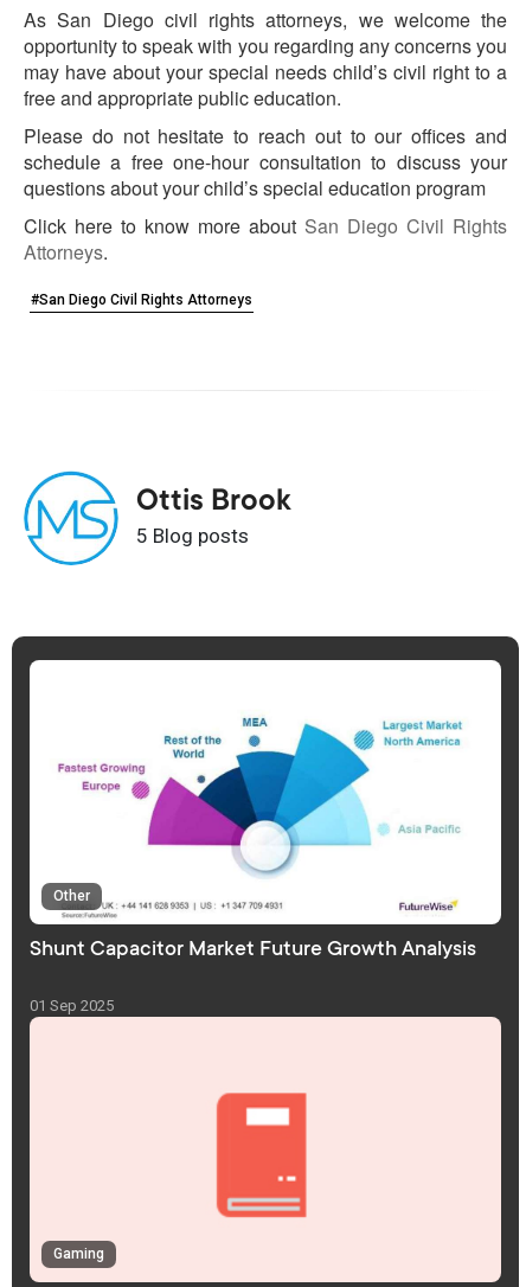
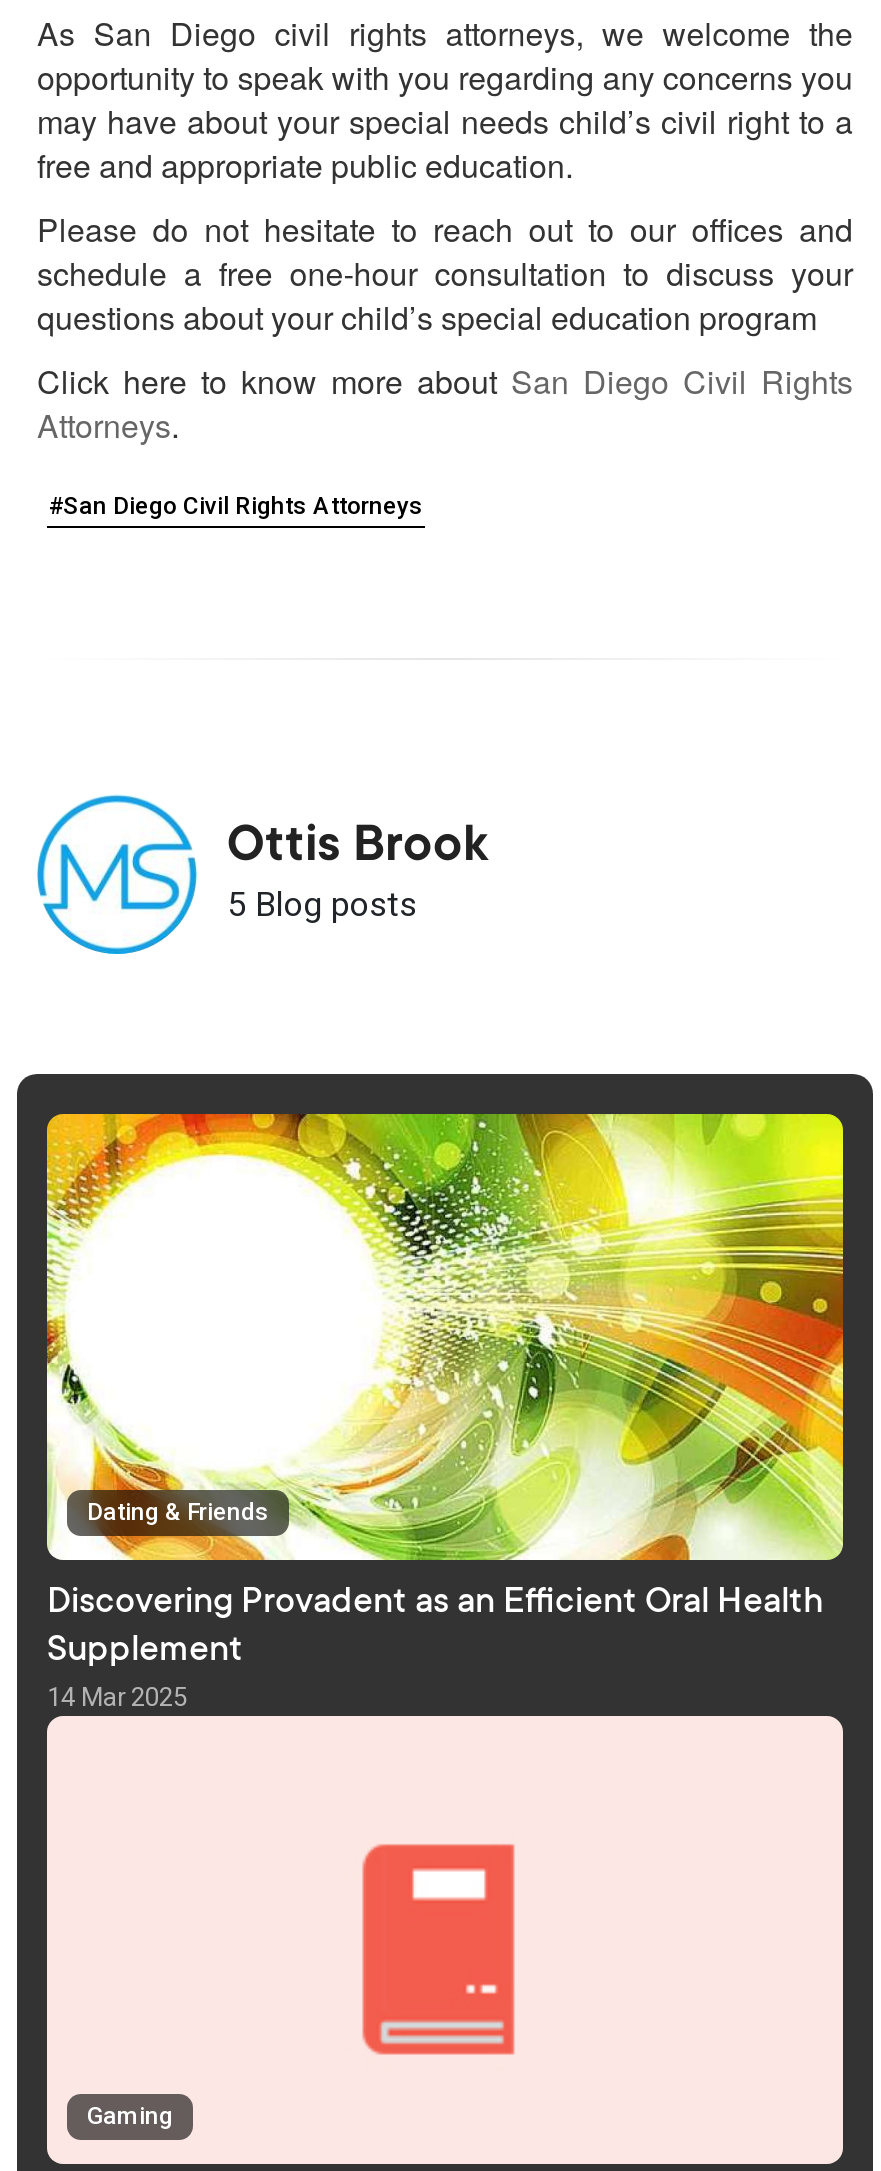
- [image]
- Other
- Shunt Capacitor Market Future Growth Analysis
- 01 Sep 2025
+ [image]
+ Dating & Friends
+ Discovering Provadent as an Efficient Oral Health
+ Supplement
+ 14 Mar 2025
